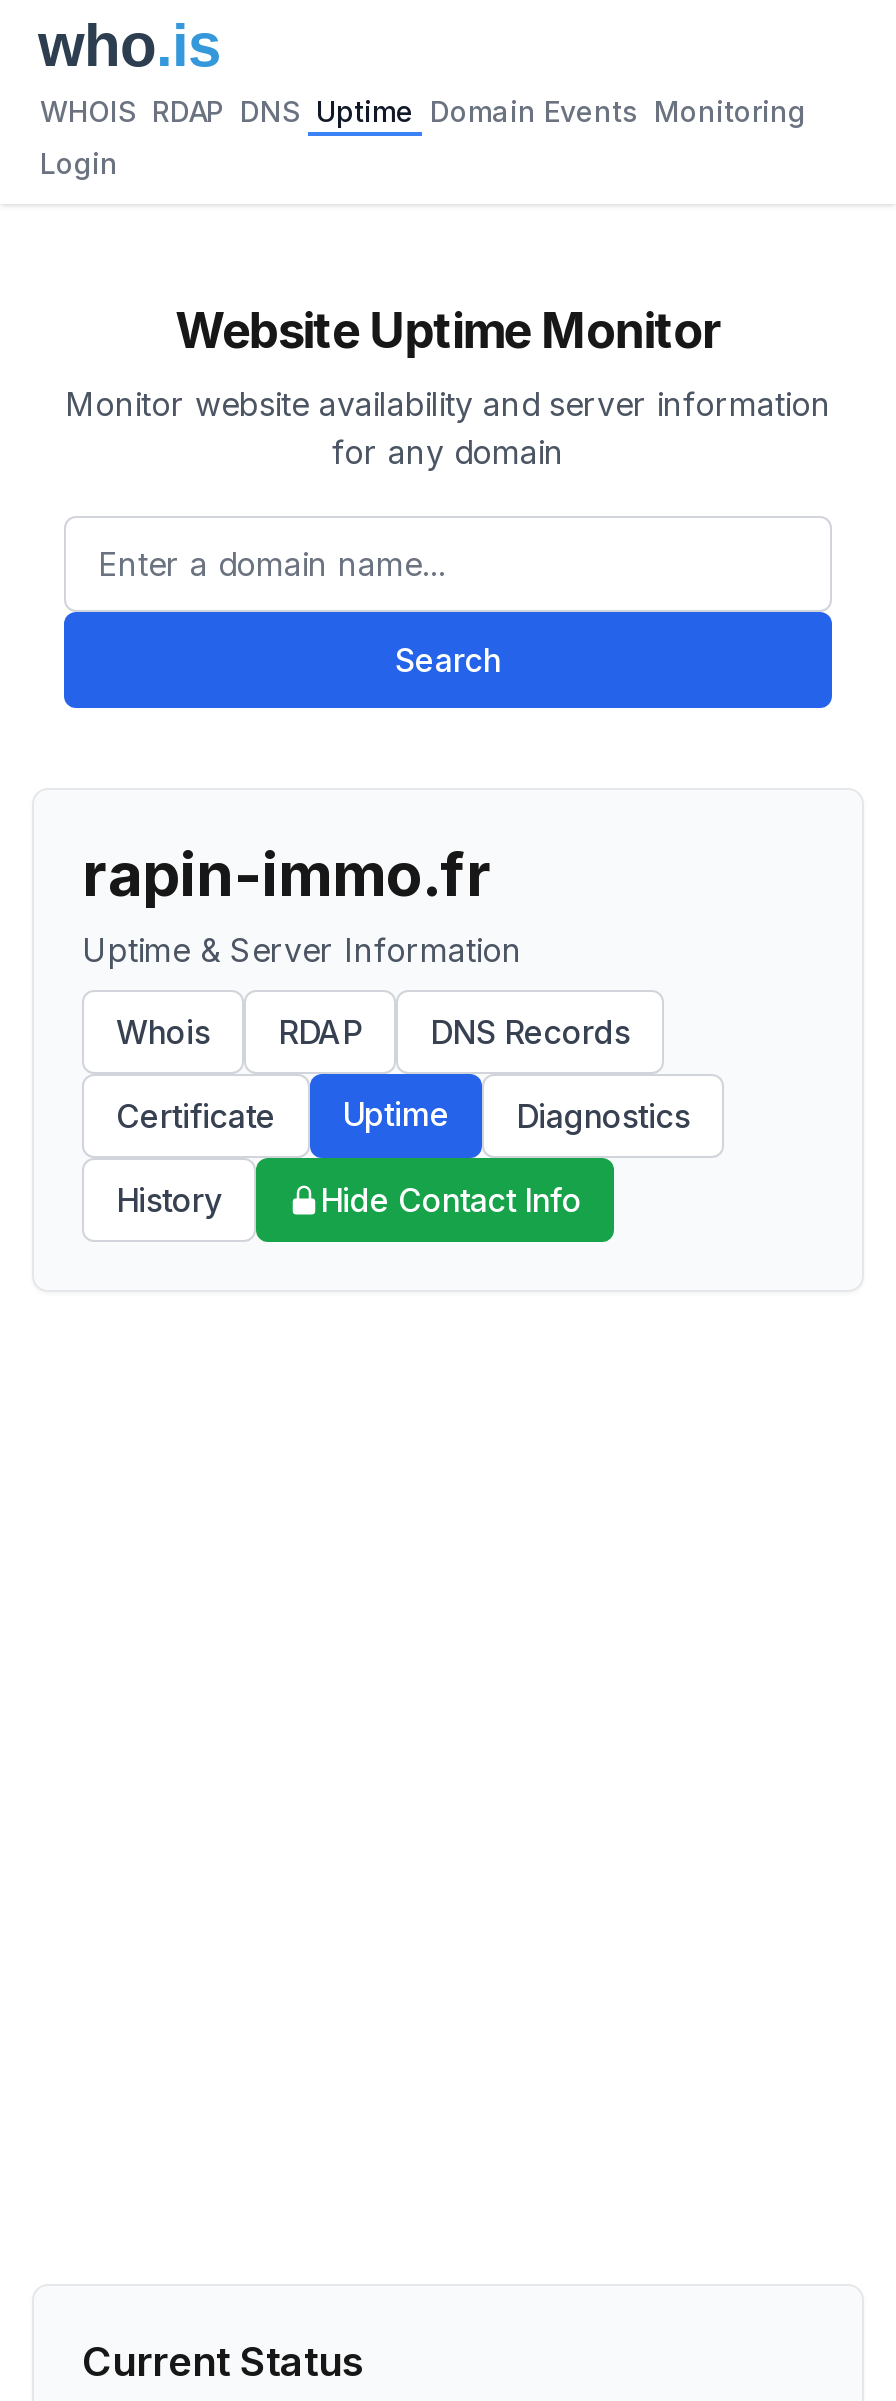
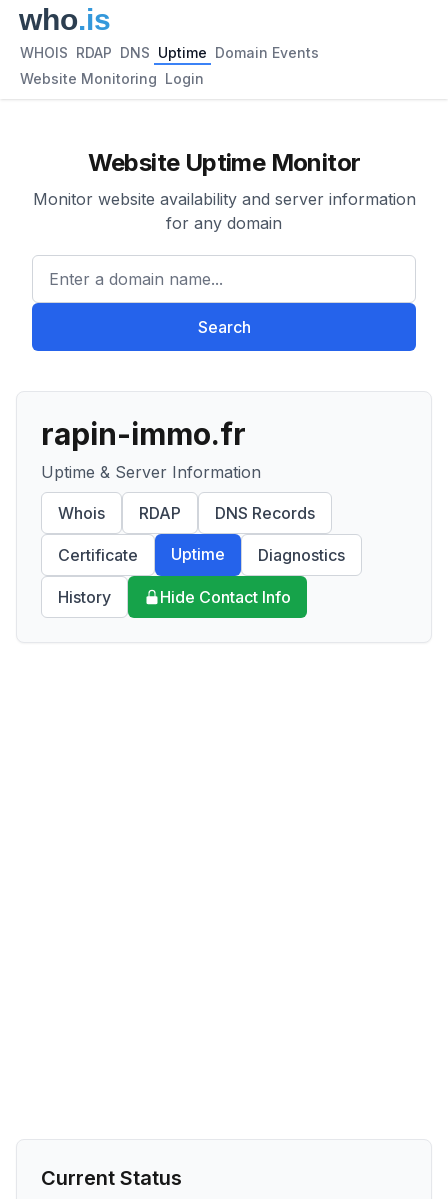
- WHOIS RDAP DNS Uptime Domain Events Monitoring
+ WHOIS RDAP DNS Uptime Domain Events

- Login
+ Website Monitoring Login
